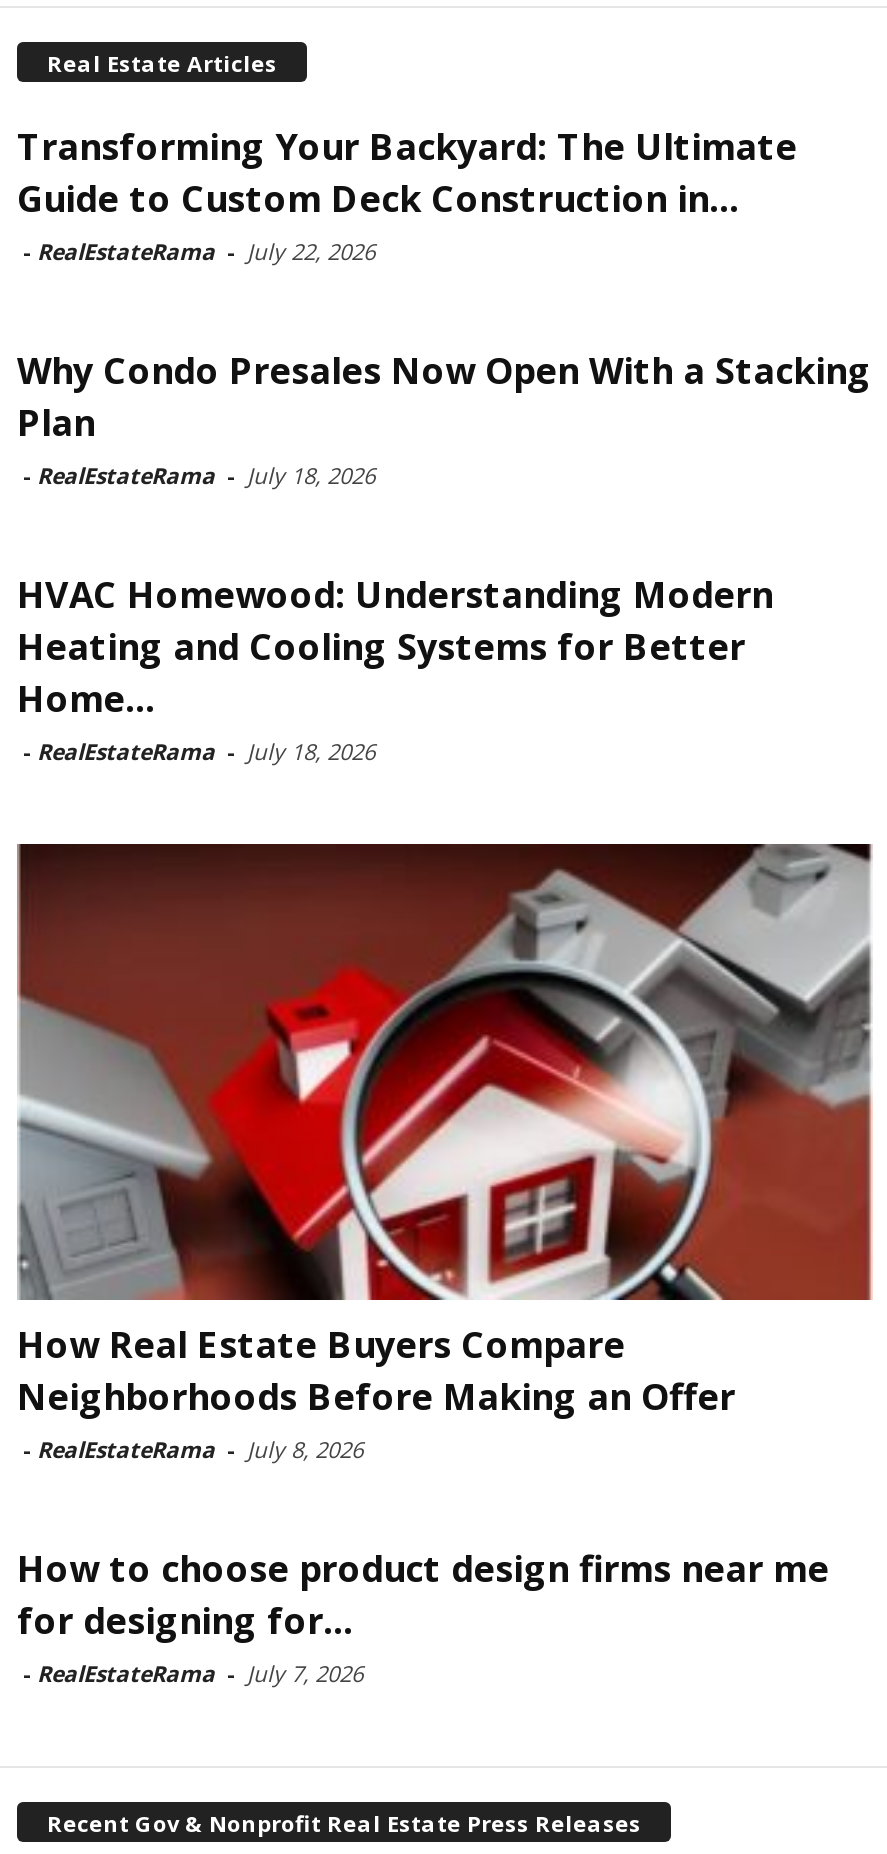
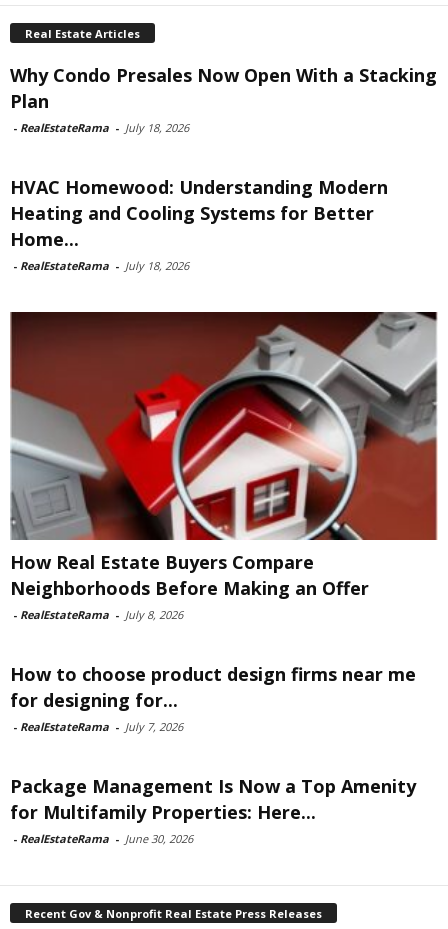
- Transforming Your Backyard: The Ultimate
- Guide to Custom Deck Construction in...
- - RealEstateRama - July 22, 2026

moved up: [image] | Why Condo Presales Now Open With a Stacking | Plan | ... | for designing for... | - RealEstateRama - July 7, 2026

+ Package Management Is Now a Top Amenity
+ for Multifamily Properties: Here...
+ - RealEstateRama - June 30, 2026
